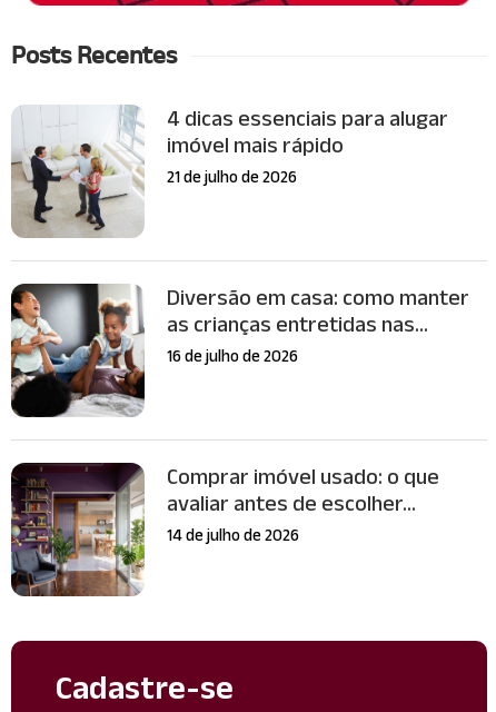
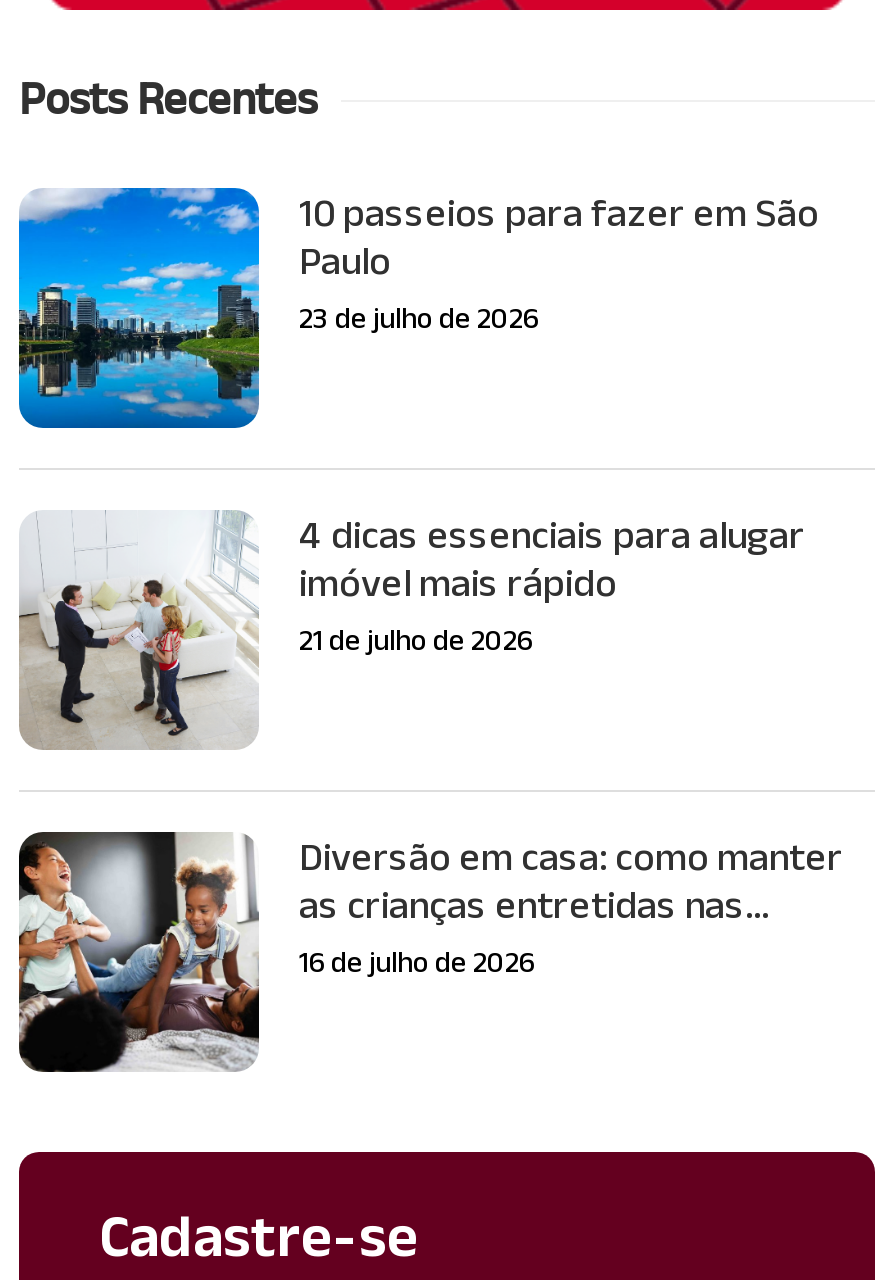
+ [image]
+ 10 passeios para fazer em São
+ Paulo
+ 23 de julho de 2026

moved down: [image] | 4 dicas essenciais para alugar | imóvel mais rápido | 21 de julho de 2026 | Diversão em casa: como manter | as crianças entretidas nas... | 16 de julho de 2026

- [image]
- Comprar imóvel usado: o que
- avaliar antes de escolher...
- 14 de julho de 2026
